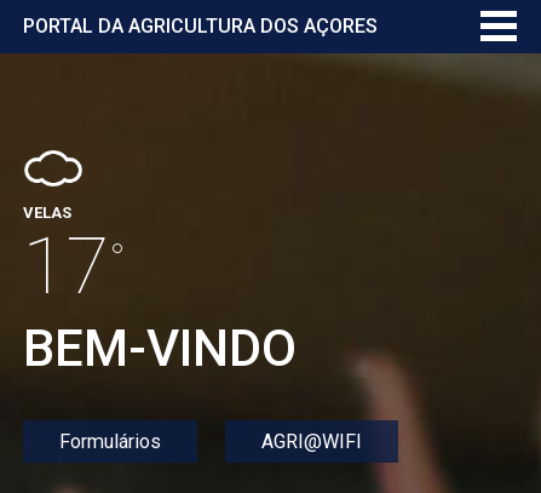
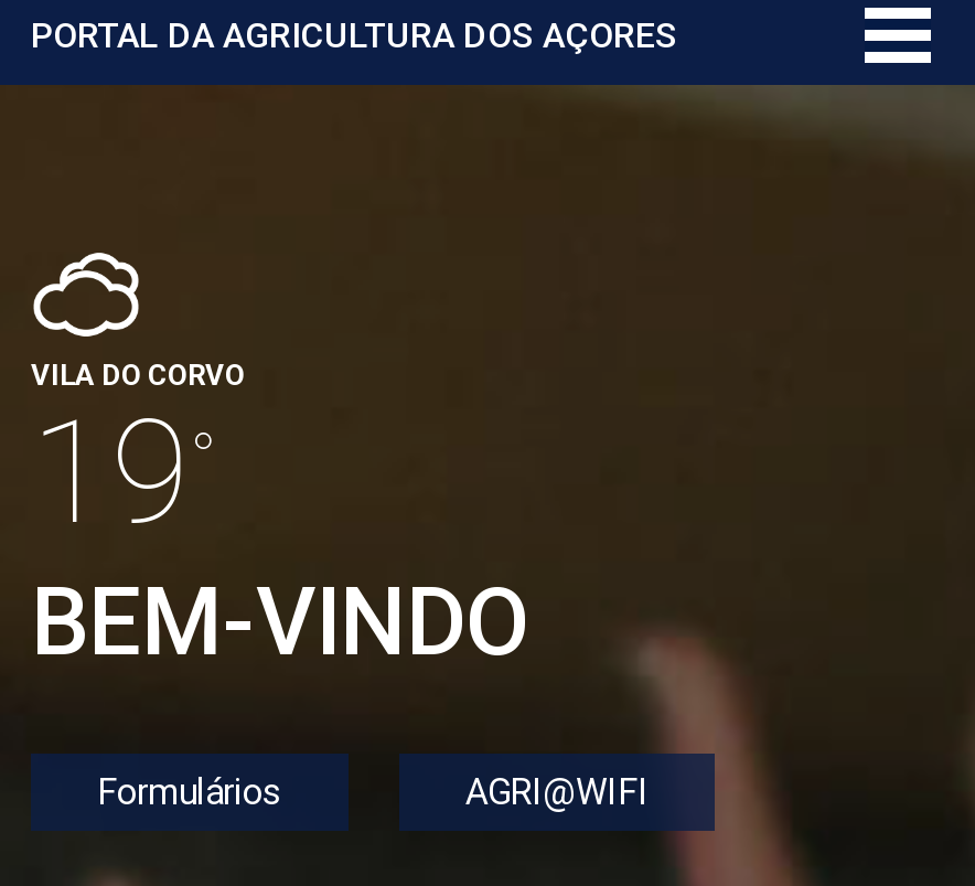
- [image]
- VELAS
- 17
+ [image]
+ VILA DO CORVO
+ 19
